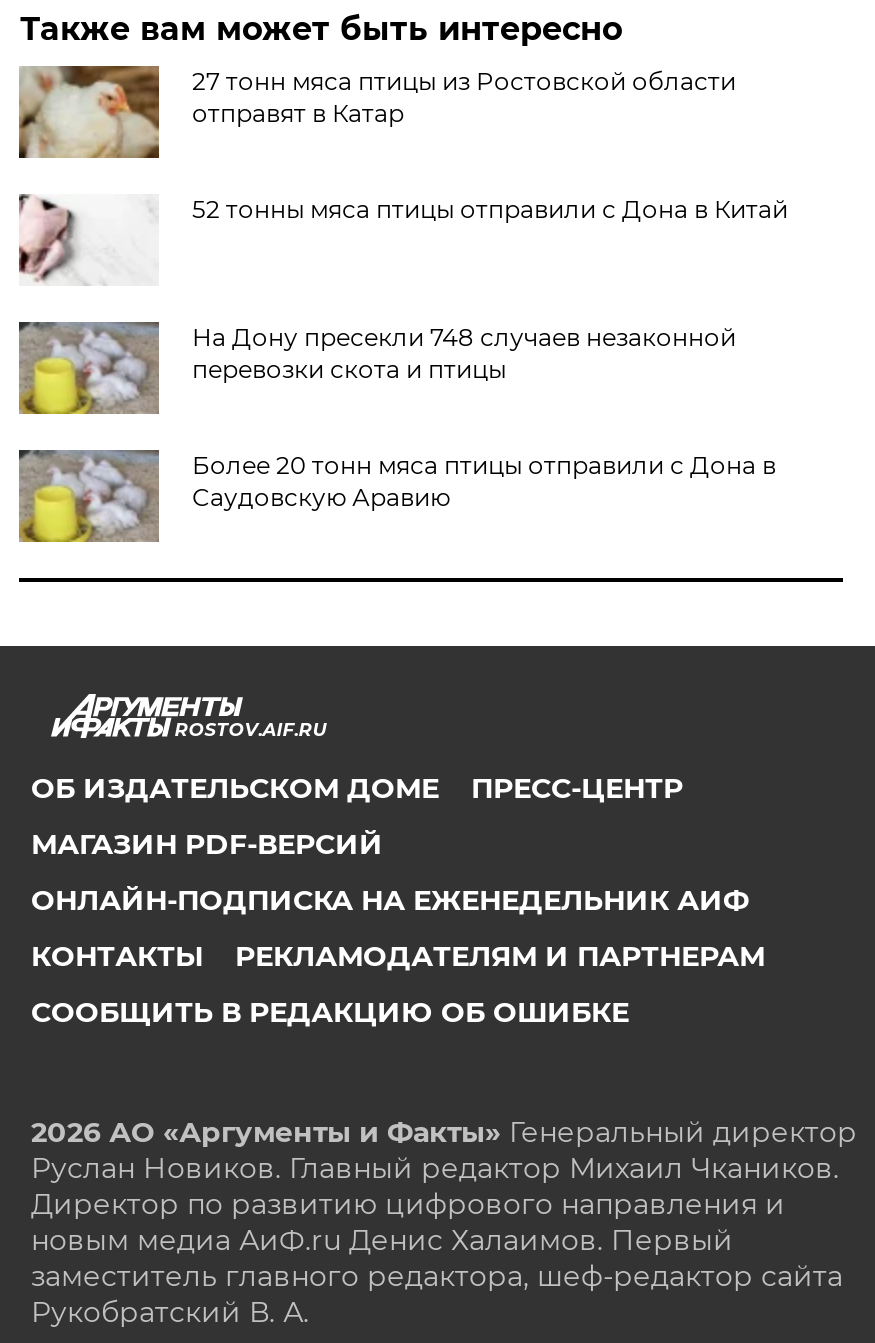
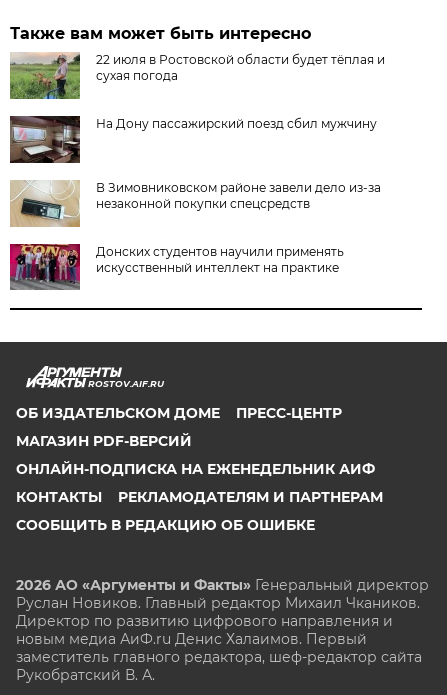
- [image]
- 27 тонн мяса птицы из Ростовской области
- отправят в Катар
+ [image]
+ 22 июля в Ростовской области будет тёплая и
+ сухая погода

- [image]
- 52 тонны мяса птицы отправили с Дона в Китай
+ [image]
+ На Дону пассажирский поезд сбил мужчину

- [image]
- На Дону пресекли 748 случаев незаконной
- перевозки скота и птицы
+ [image]
+ В Зимовниковском районе завели дело из‑за
+ незаконной покупки спецсредств

- [image]
- Более 20 тонн мяса птицы отправили с Дона в
- Саудовскую Аравию
+ [image]
+ Донских студентов научили применять
+ искусственный интеллект на практике
